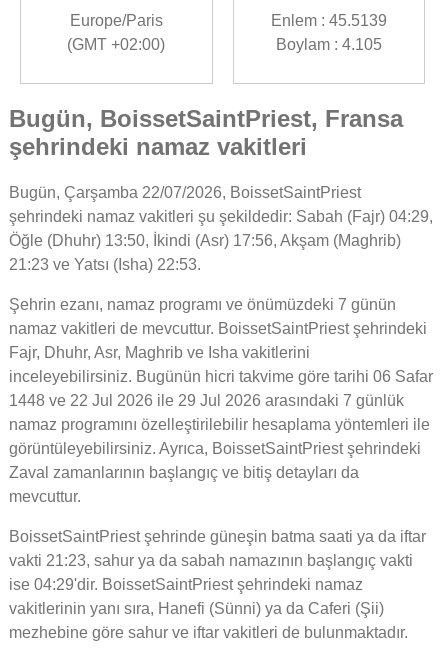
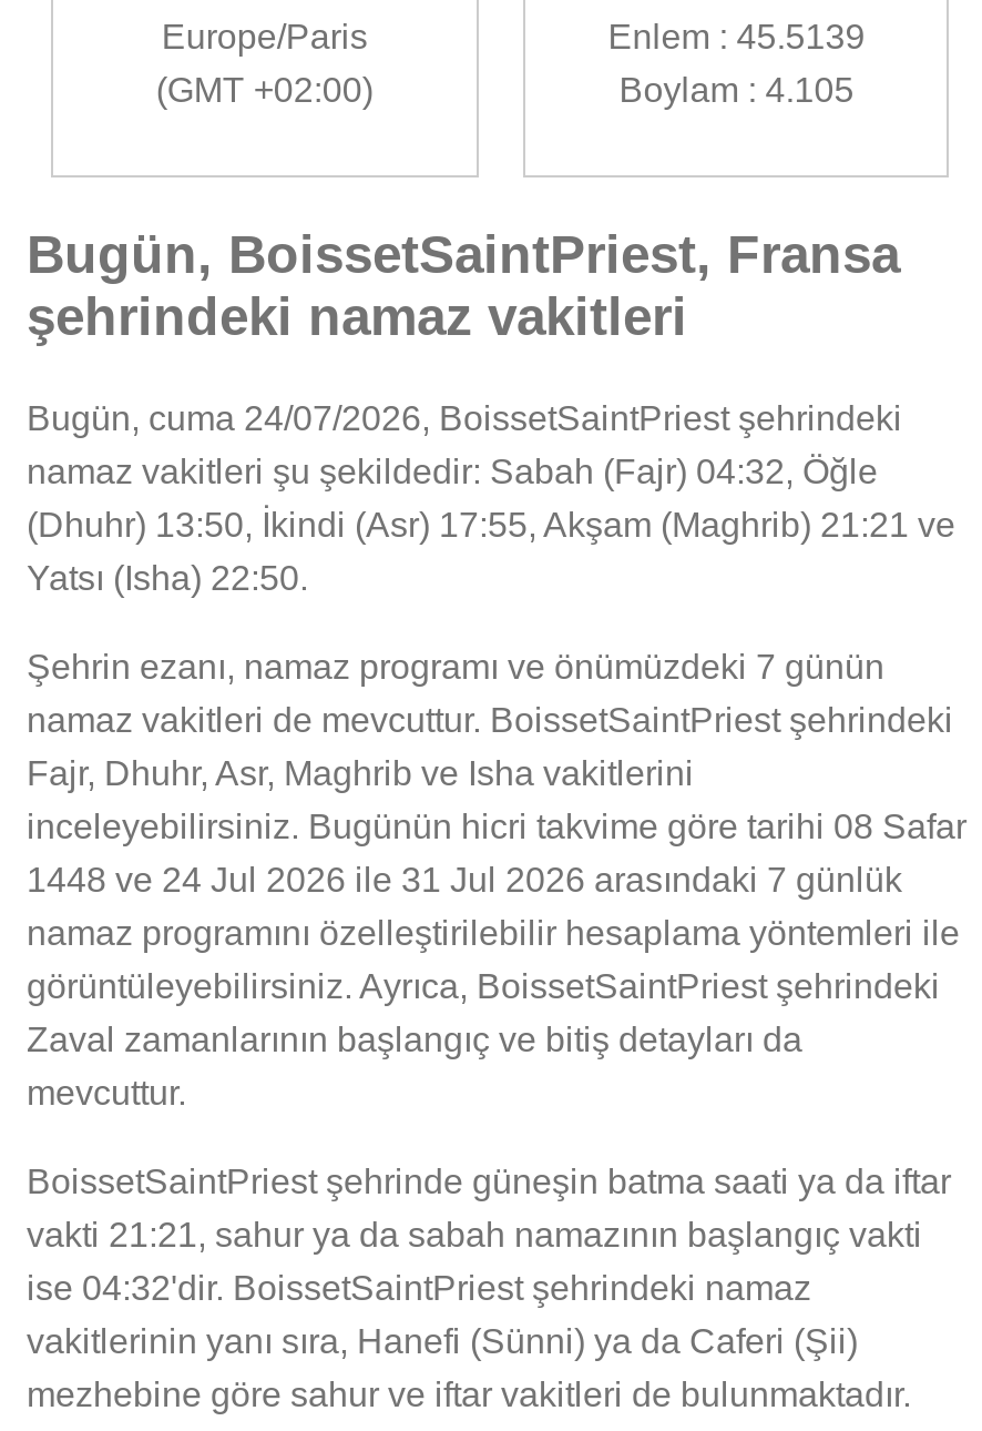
- Bugün, Çarşamba 22/07/2026, BoissetSaintPriest
- şehrindeki namaz vakitleri şu şekildedir: Sabah (Fajr) 04:29,
- Öğle (Dhuhr) 13:50, İkindi (Asr) 17:56, Akşam (Maghrib)
- 21:23 ve Yatsı (Isha) 22:53.
+ Bugün, cuma 24/07/2026, BoissetSaintPriest şehrindeki
+ namaz vakitleri şu şekildedir: Sabah (Fajr) 04:32, Öğle
+ (Dhuhr) 13:50, İkindi (Asr) 17:55, Akşam (Maghrib) 21:21 ve
+ Yatsı (Isha) 22:50.

- inceleyebilirsiniz. Bugünün hicri takvime göre tarihi 06 Safar
+ inceleyebilirsiniz. Bugünün hicri takvime göre tarihi 08 Safar

- 1448 ve 22 Jul 2026 ile 29 Jul 2026 arasındaki 7 günlük
+ 1448 ve 24 Jul 2026 ile 31 Jul 2026 arasındaki 7 günlük

- vakti 21:23, sahur ya da sabah namazının başlangıç vakti
+ vakti 21:21, sahur ya da sabah namazının başlangıç vakti

- ise 04:29'dir. BoissetSaintPriest şehrindeki namaz
+ ise 04:32'dir. BoissetSaintPriest şehrindeki namaz
